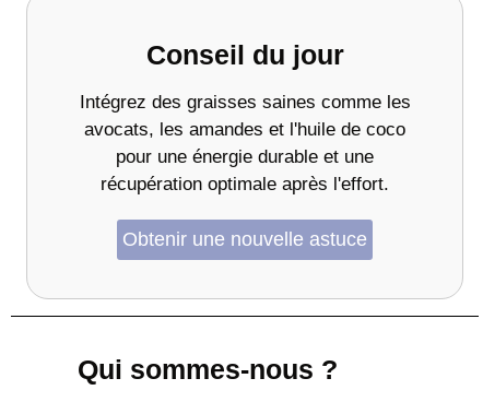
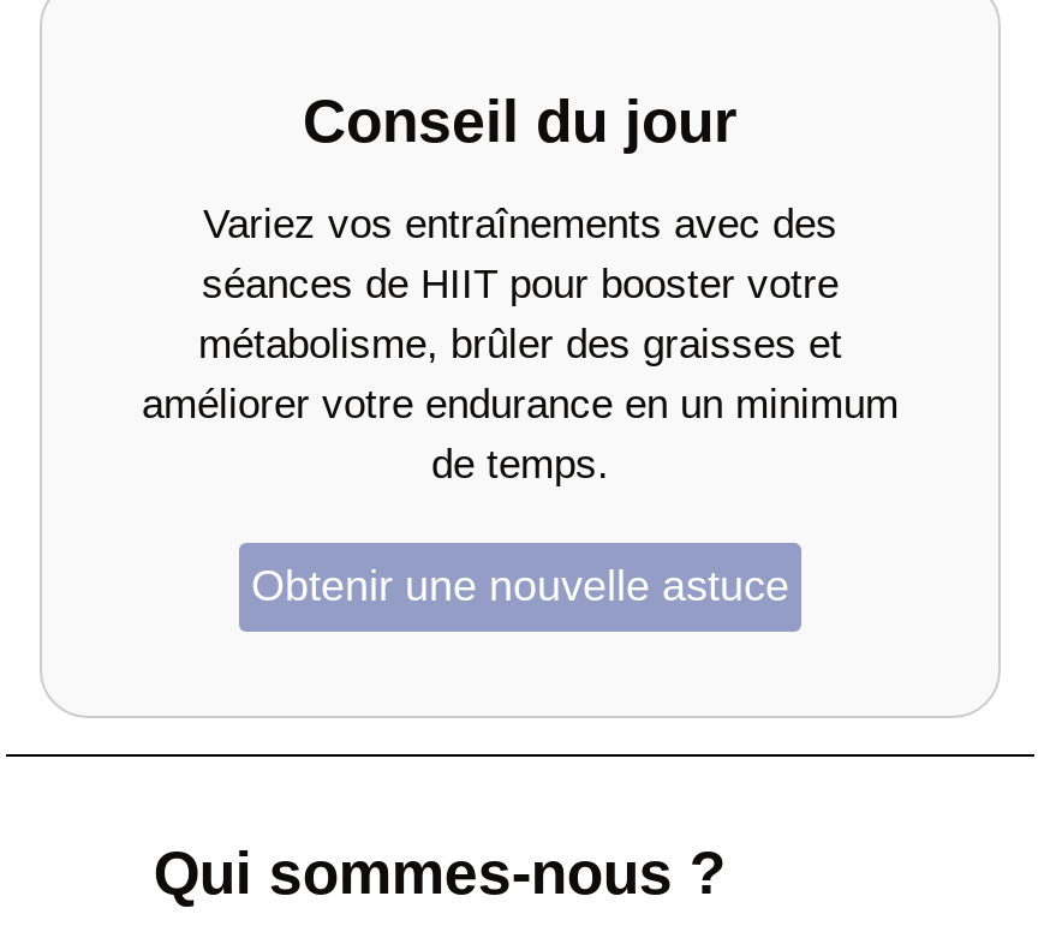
- Intégrez des graisses saines comme les
- avocats, les amandes et l'huile de coco
- pour une énergie durable et une
- récupération optimale après l'effort.
+ Variez vos entraînements avec des
+ séances de HIIT pour booster votre
+ métabolisme, brûler des graisses et
+ améliorer votre endurance en un minimum
+ de temps.
